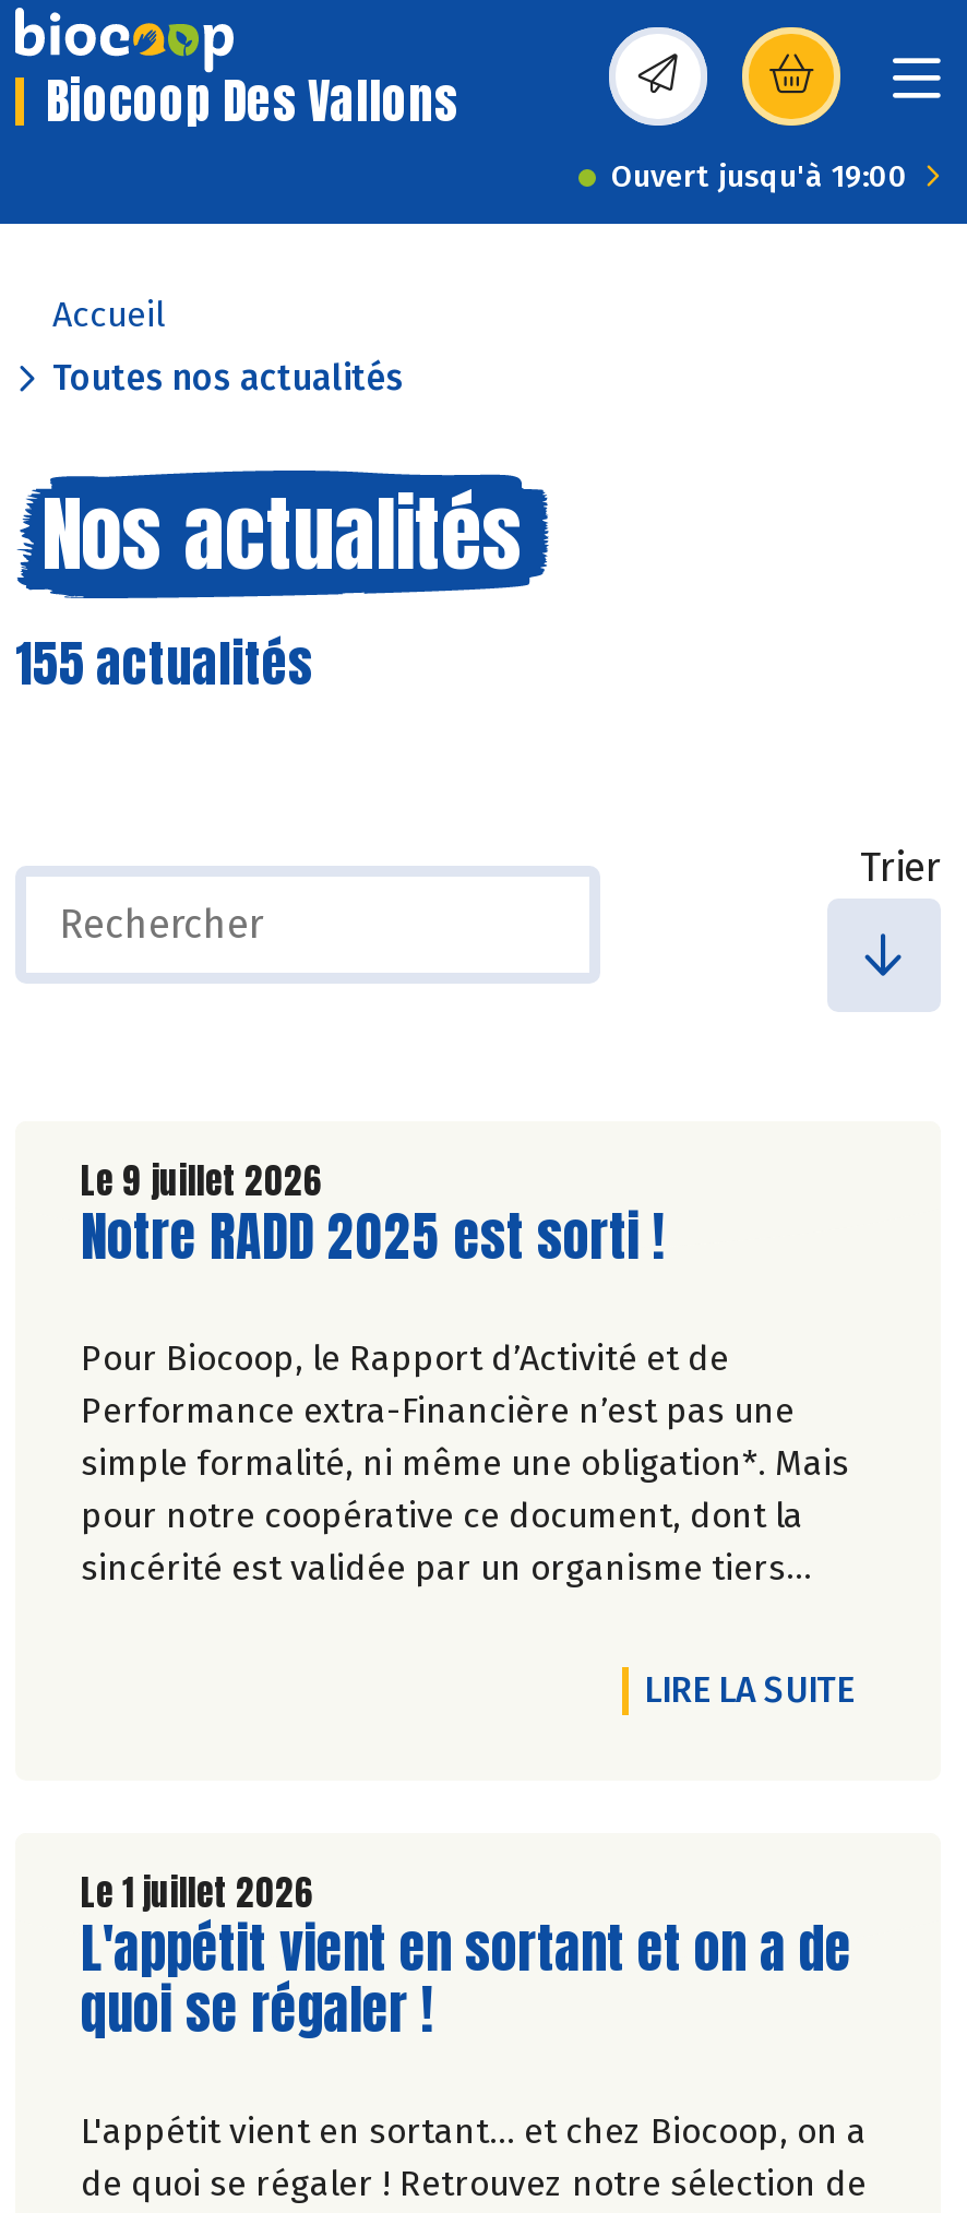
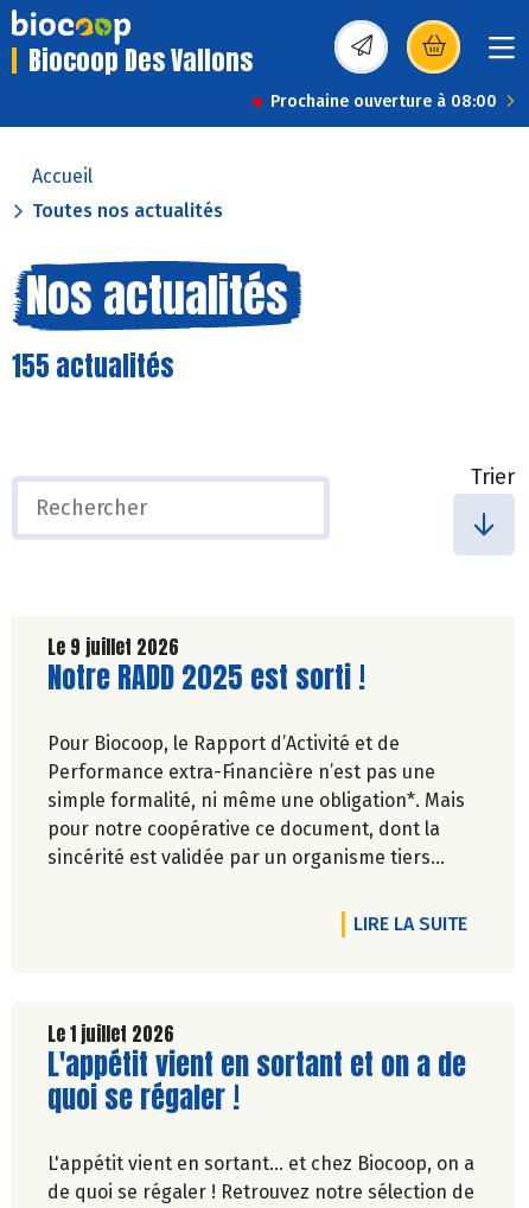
- Ouvert jusqu'à 19:00
+ Prochaine ouverture à 08:00
